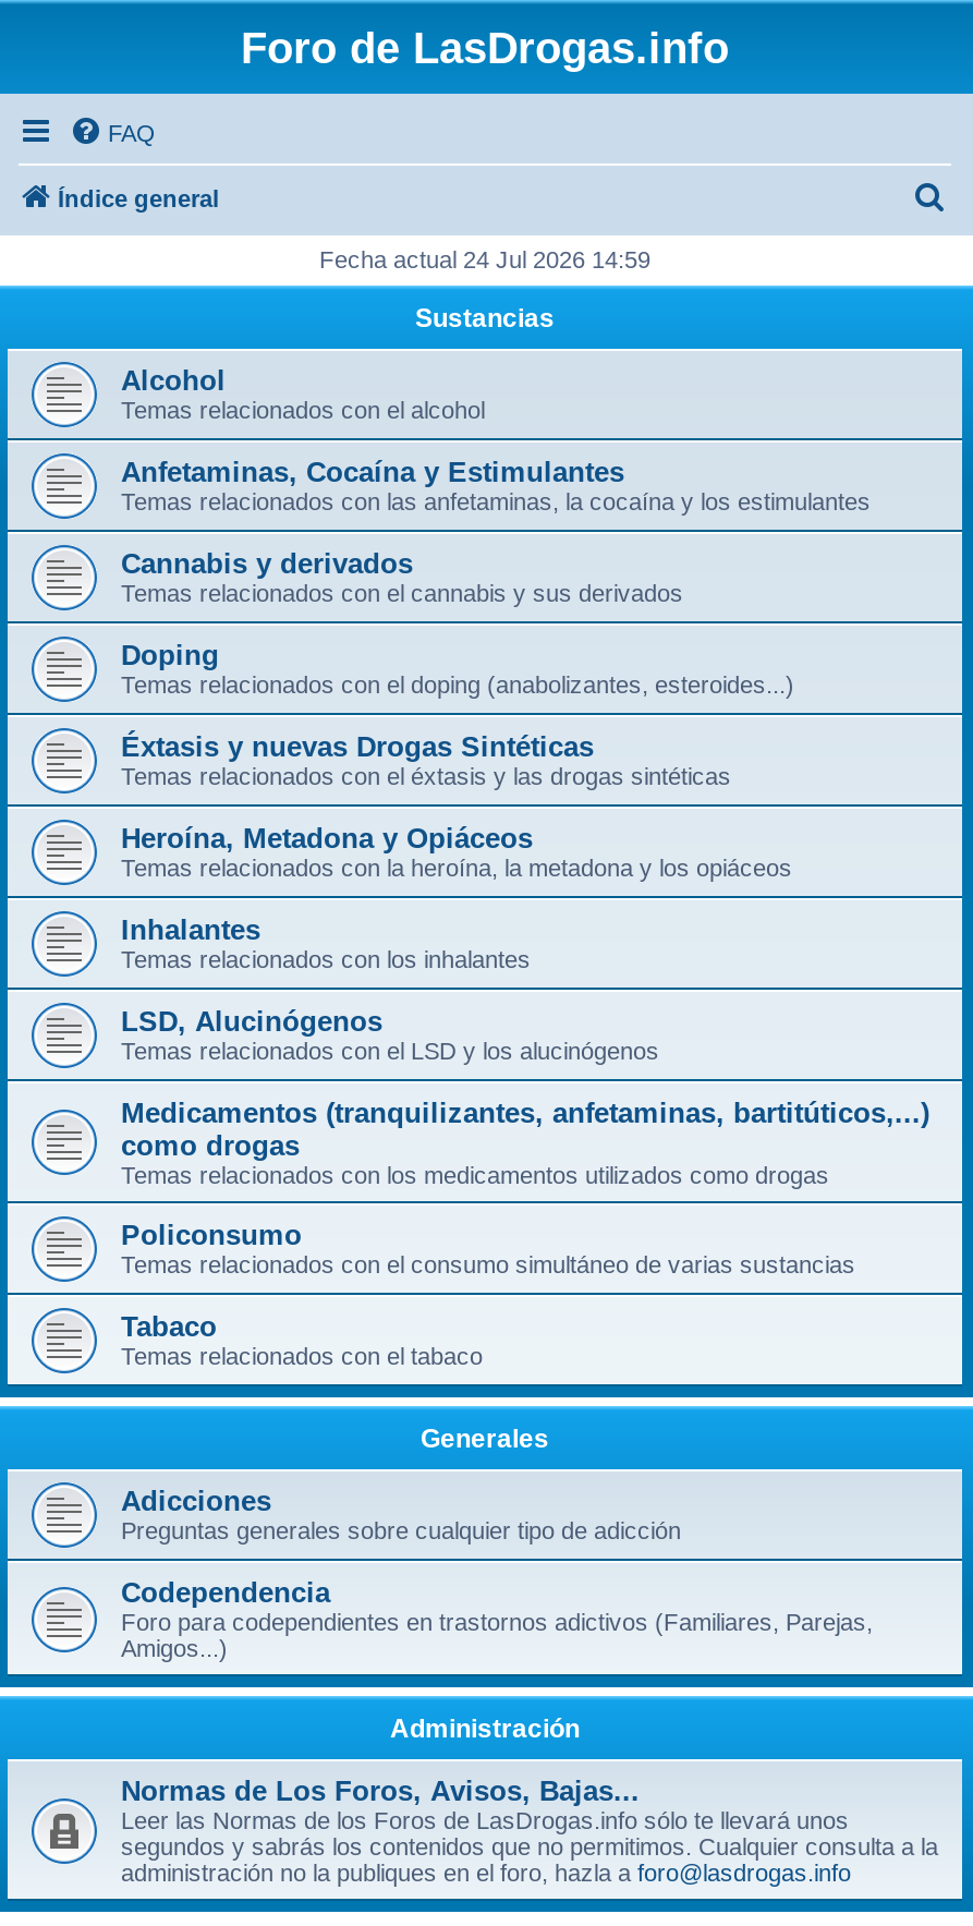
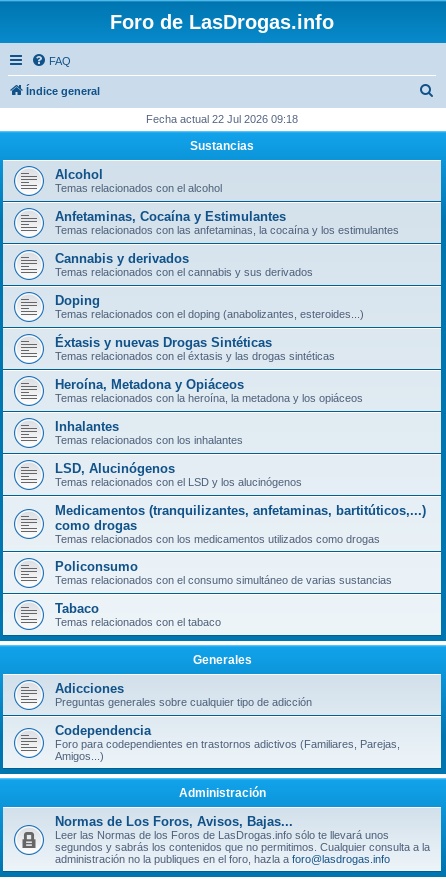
- Fecha actual 24 Jul 2026 14:59
+ Fecha actual 22 Jul 2026 09:18
